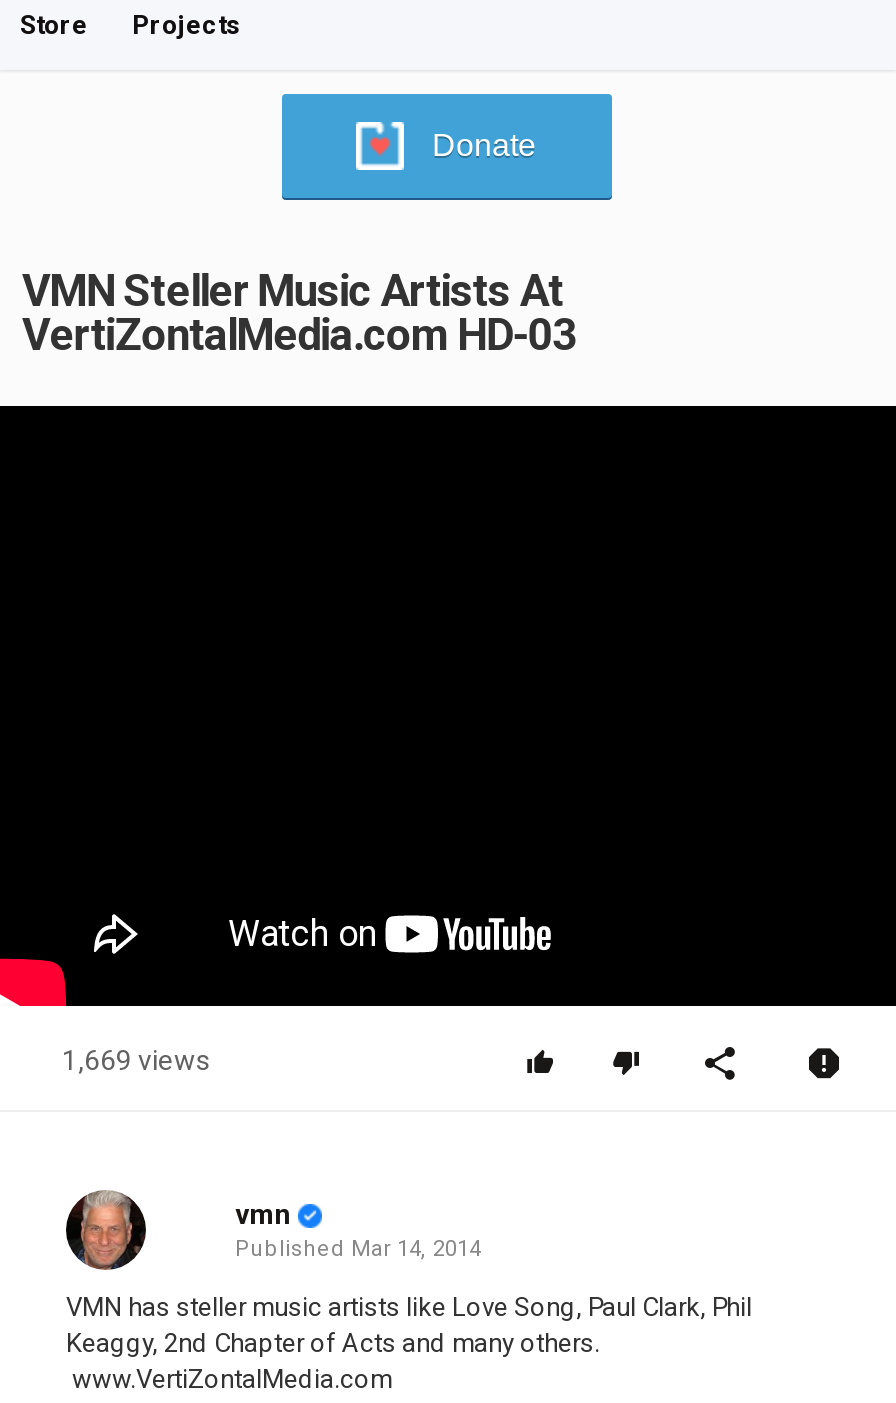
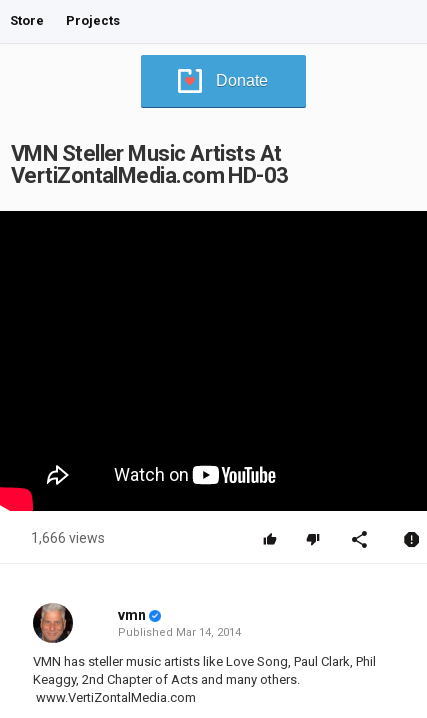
- 1,669 views
+ 1,666 views
